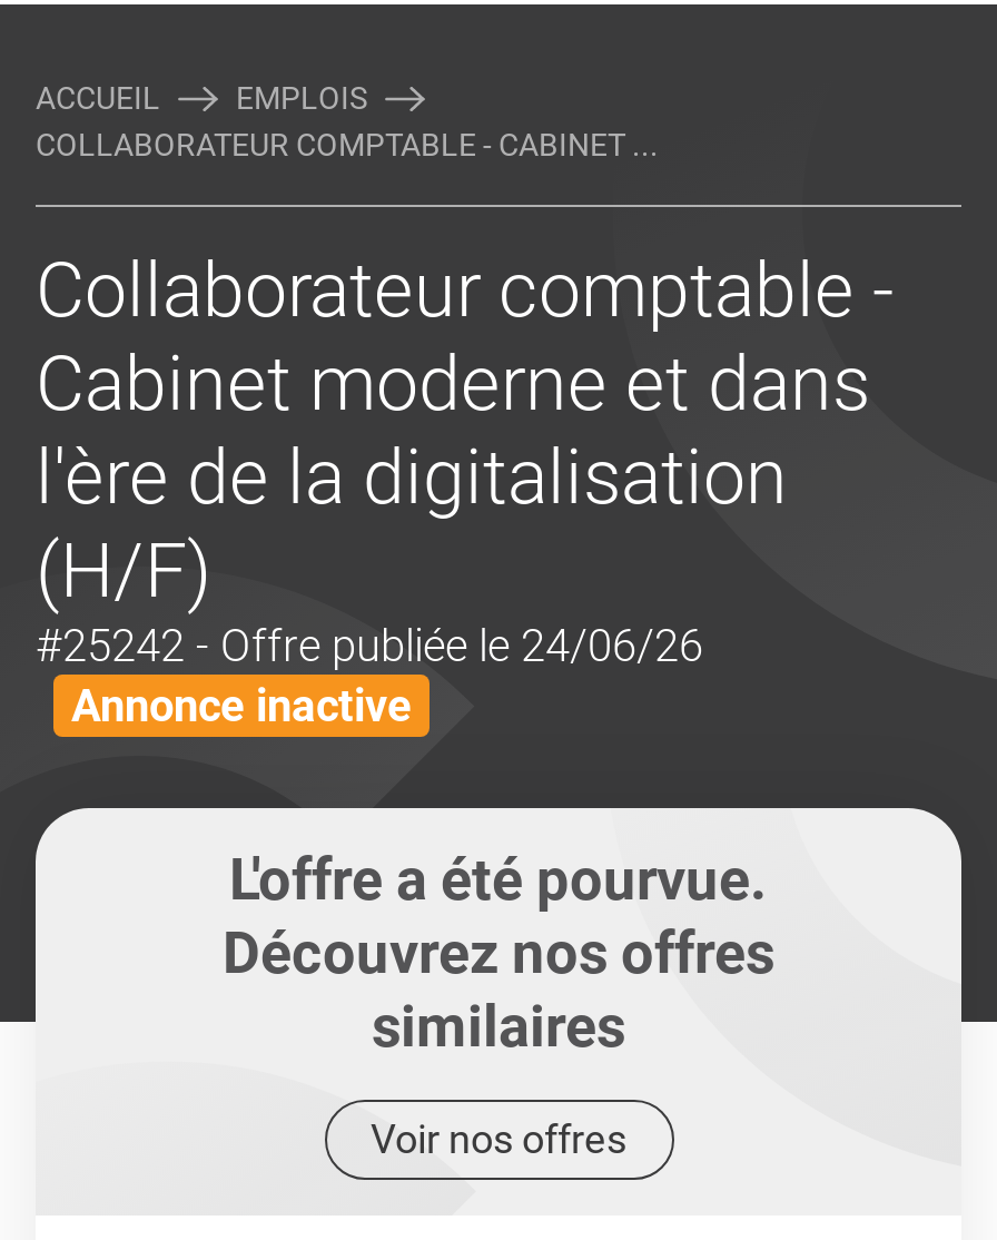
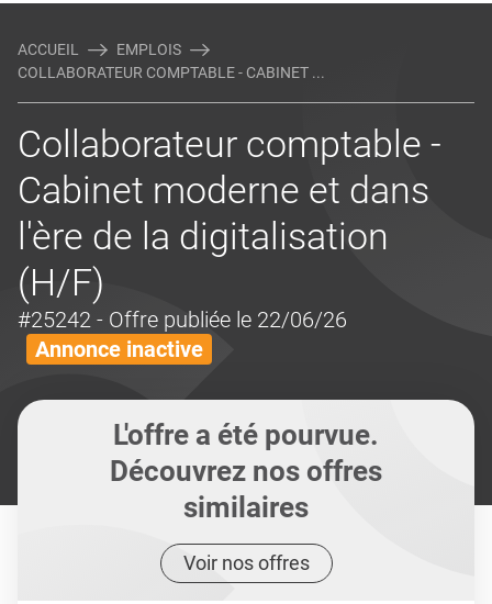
- #25242 - Offre publiée le 24/06/26
+ #25242 - Offre publiée le 22/06/26
